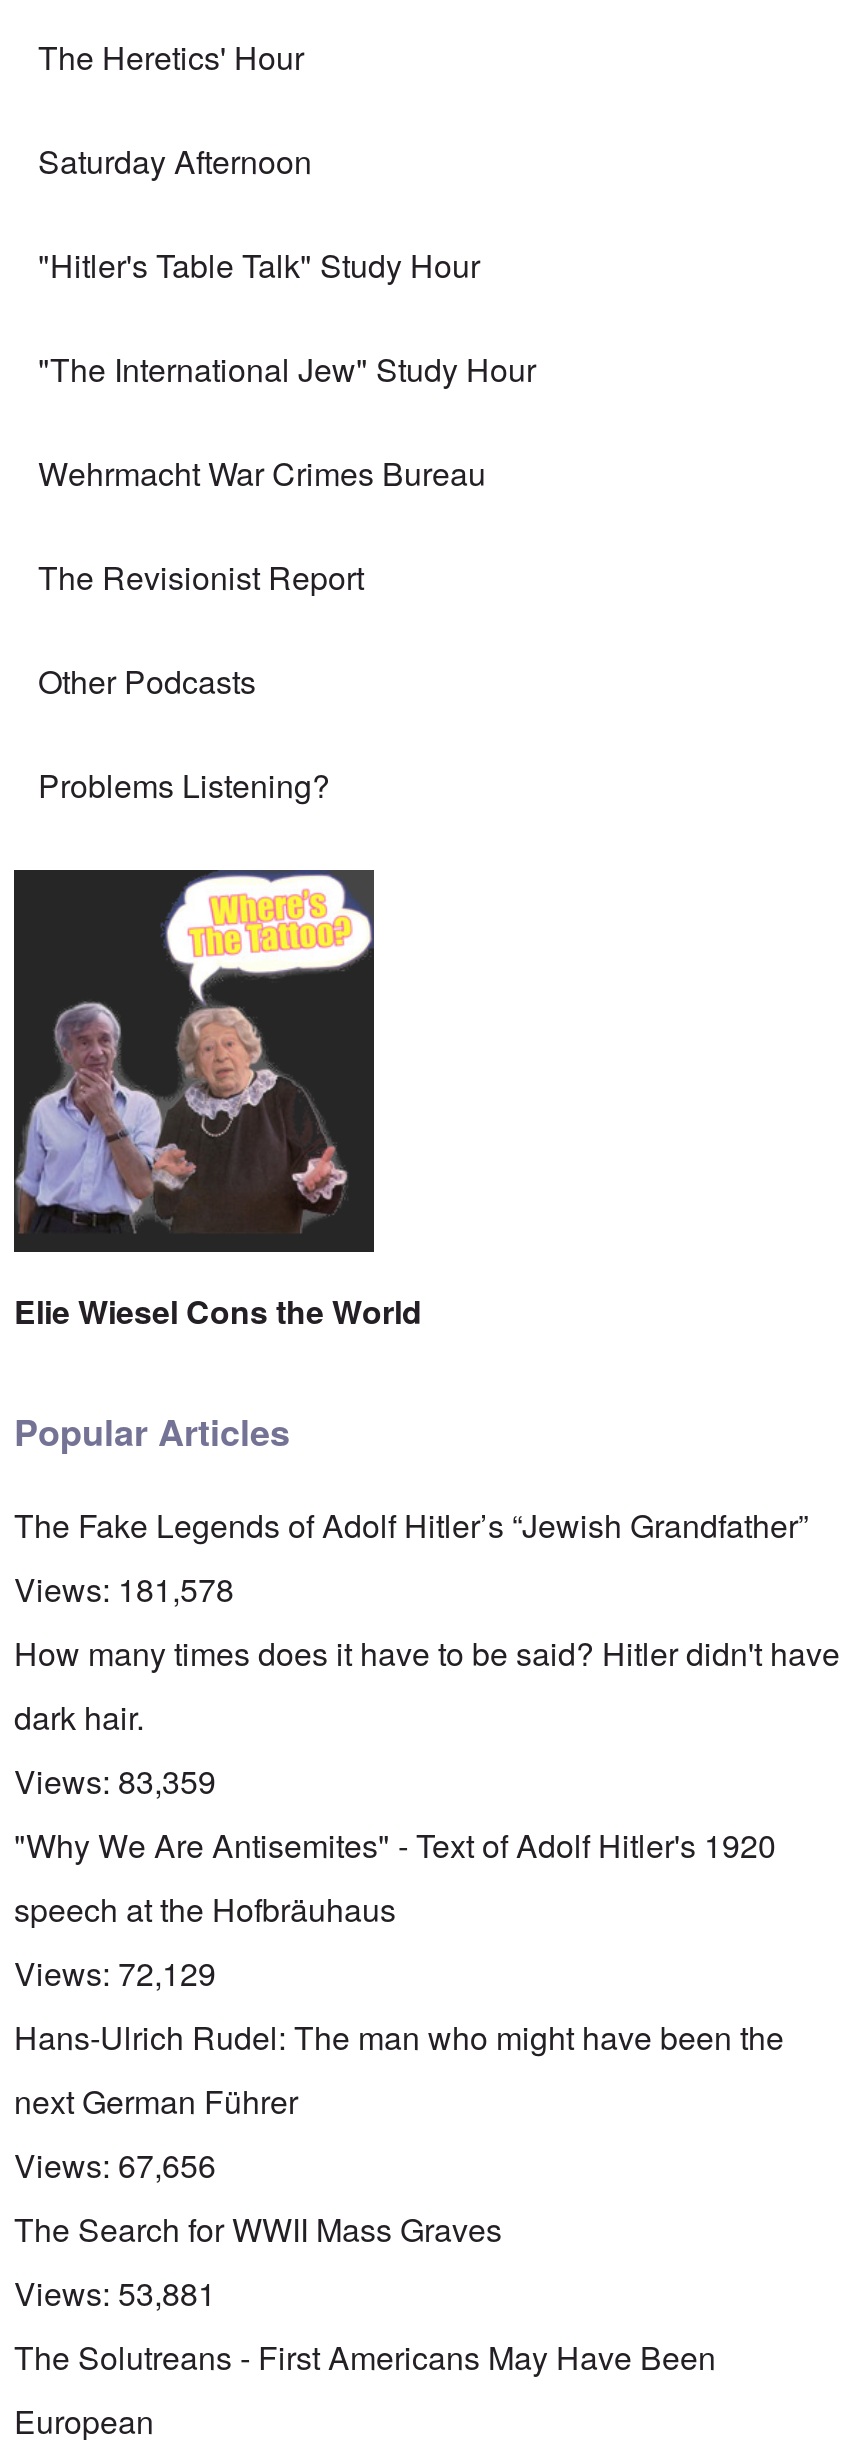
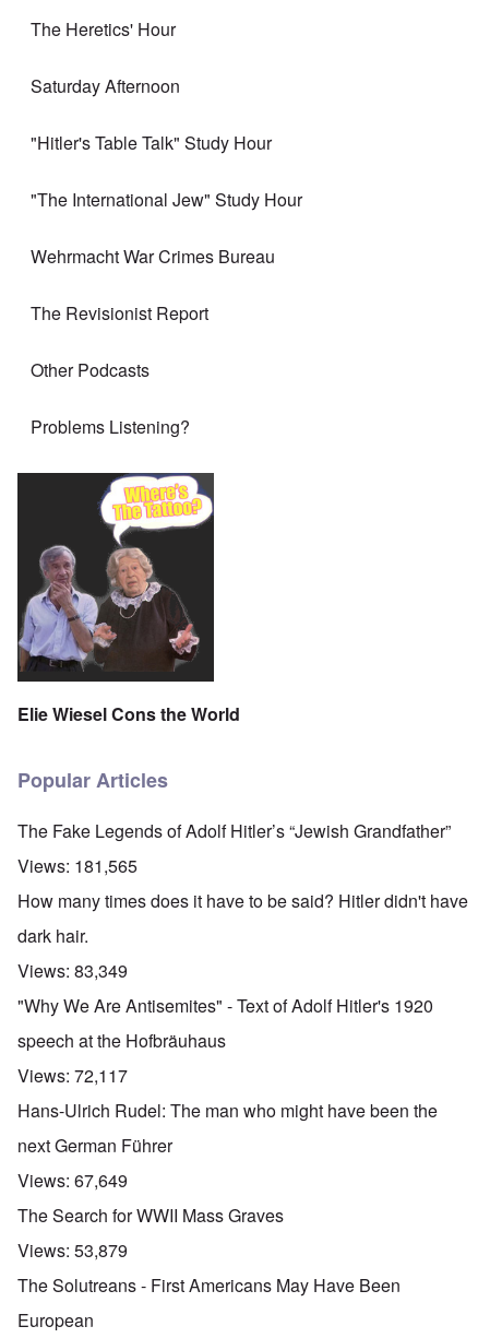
- Views: 181,578
+ Views: 181,565

- Views: 83,359
+ Views: 83,349

- Views: 72,129
+ Views: 72,117

- Views: 67,656
+ Views: 67,649

- Views: 53,881
+ Views: 53,879
